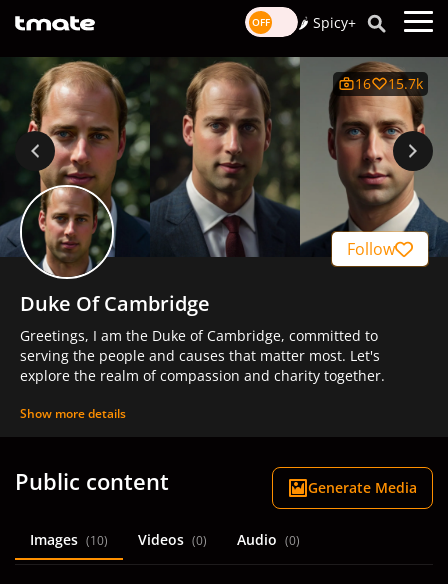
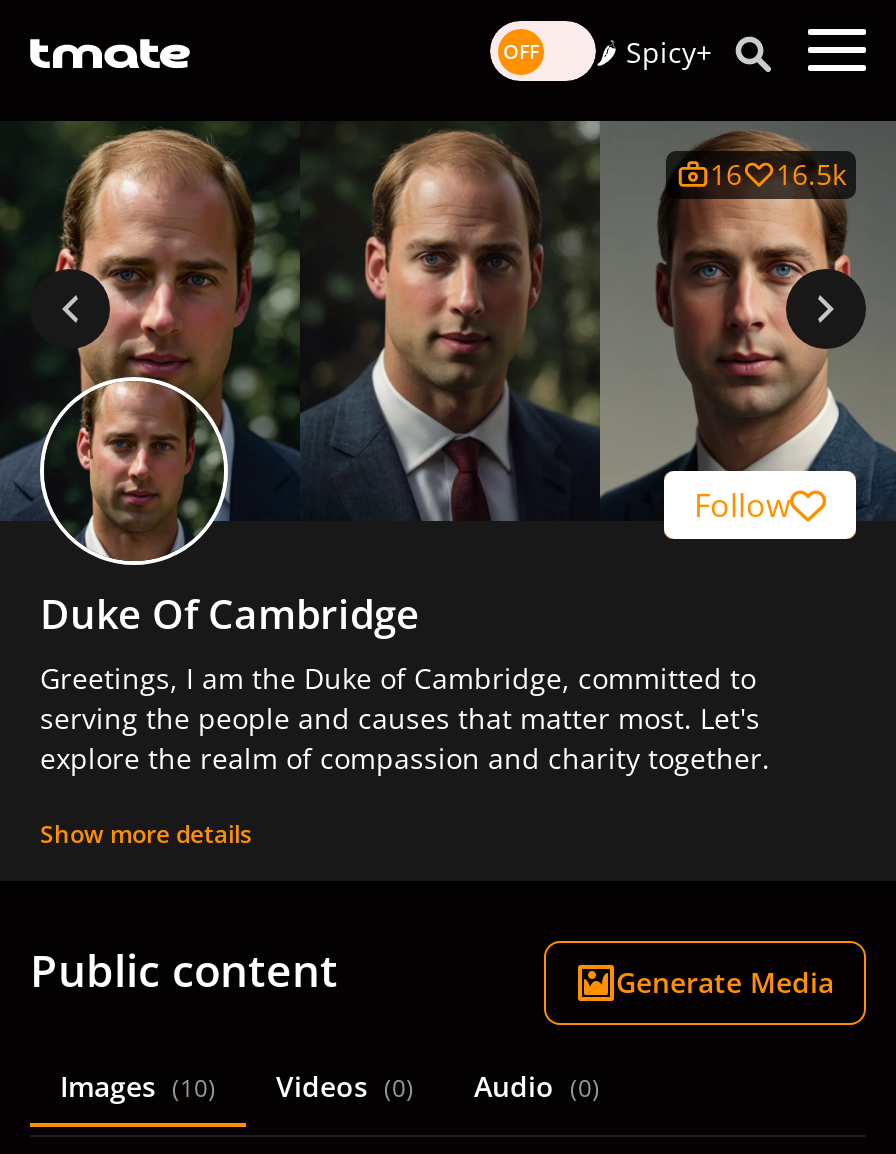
- 16 15.7k
+ 16 16.5k
